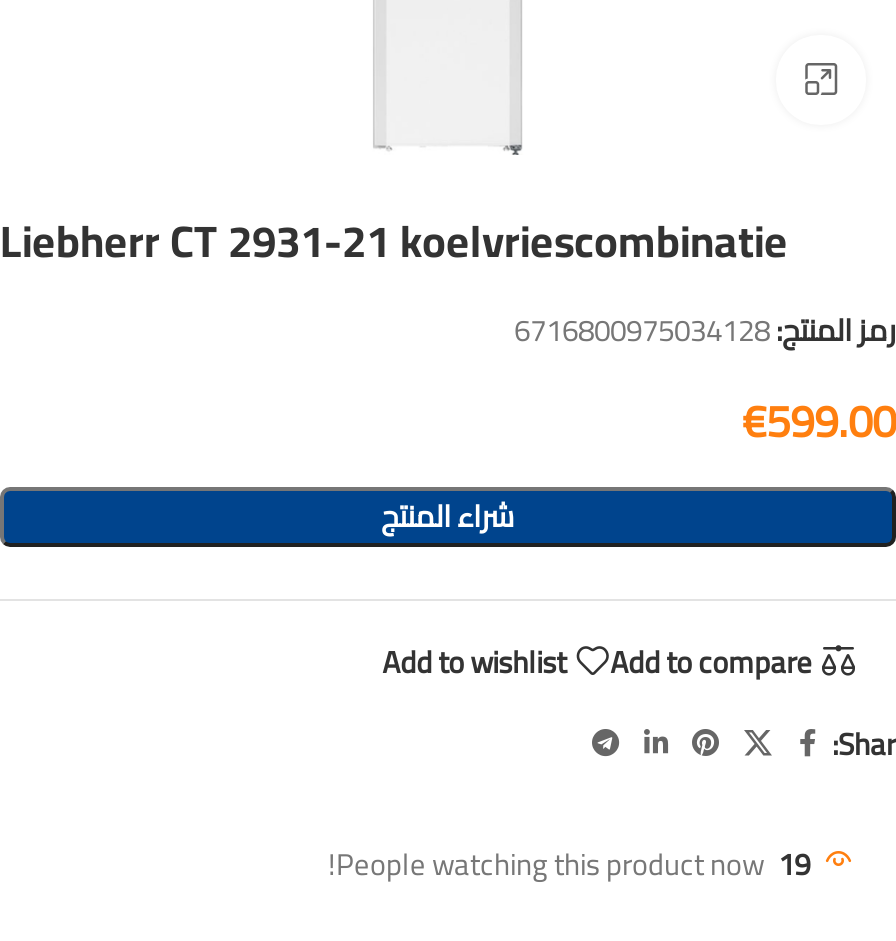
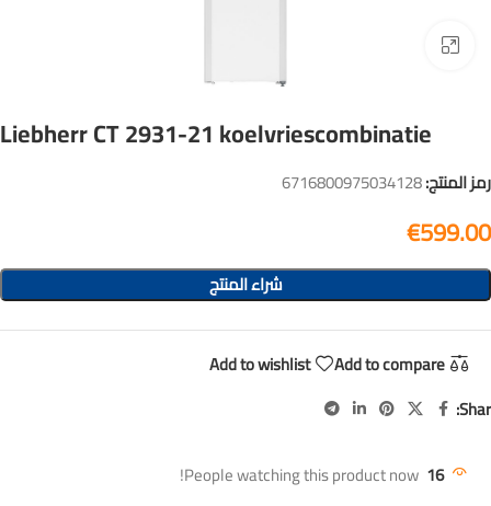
- People watching this product now! 19
+ People watching this product now! 16
